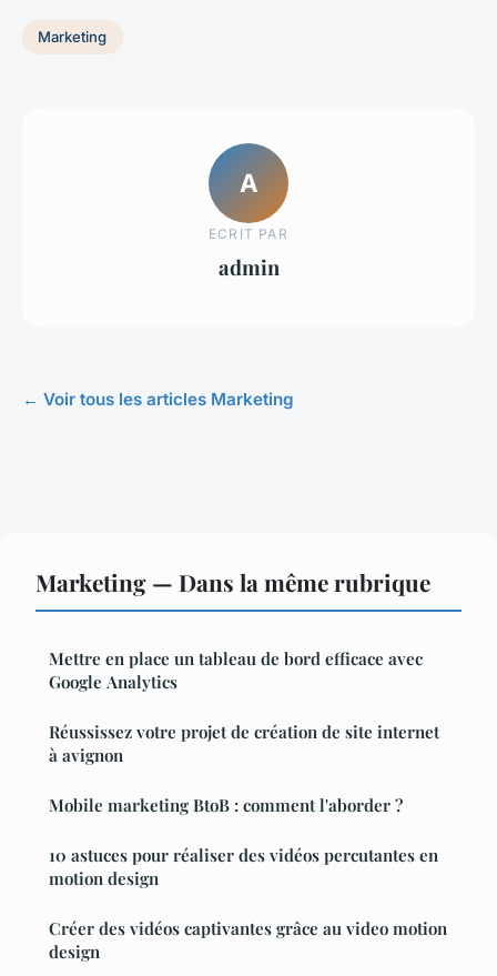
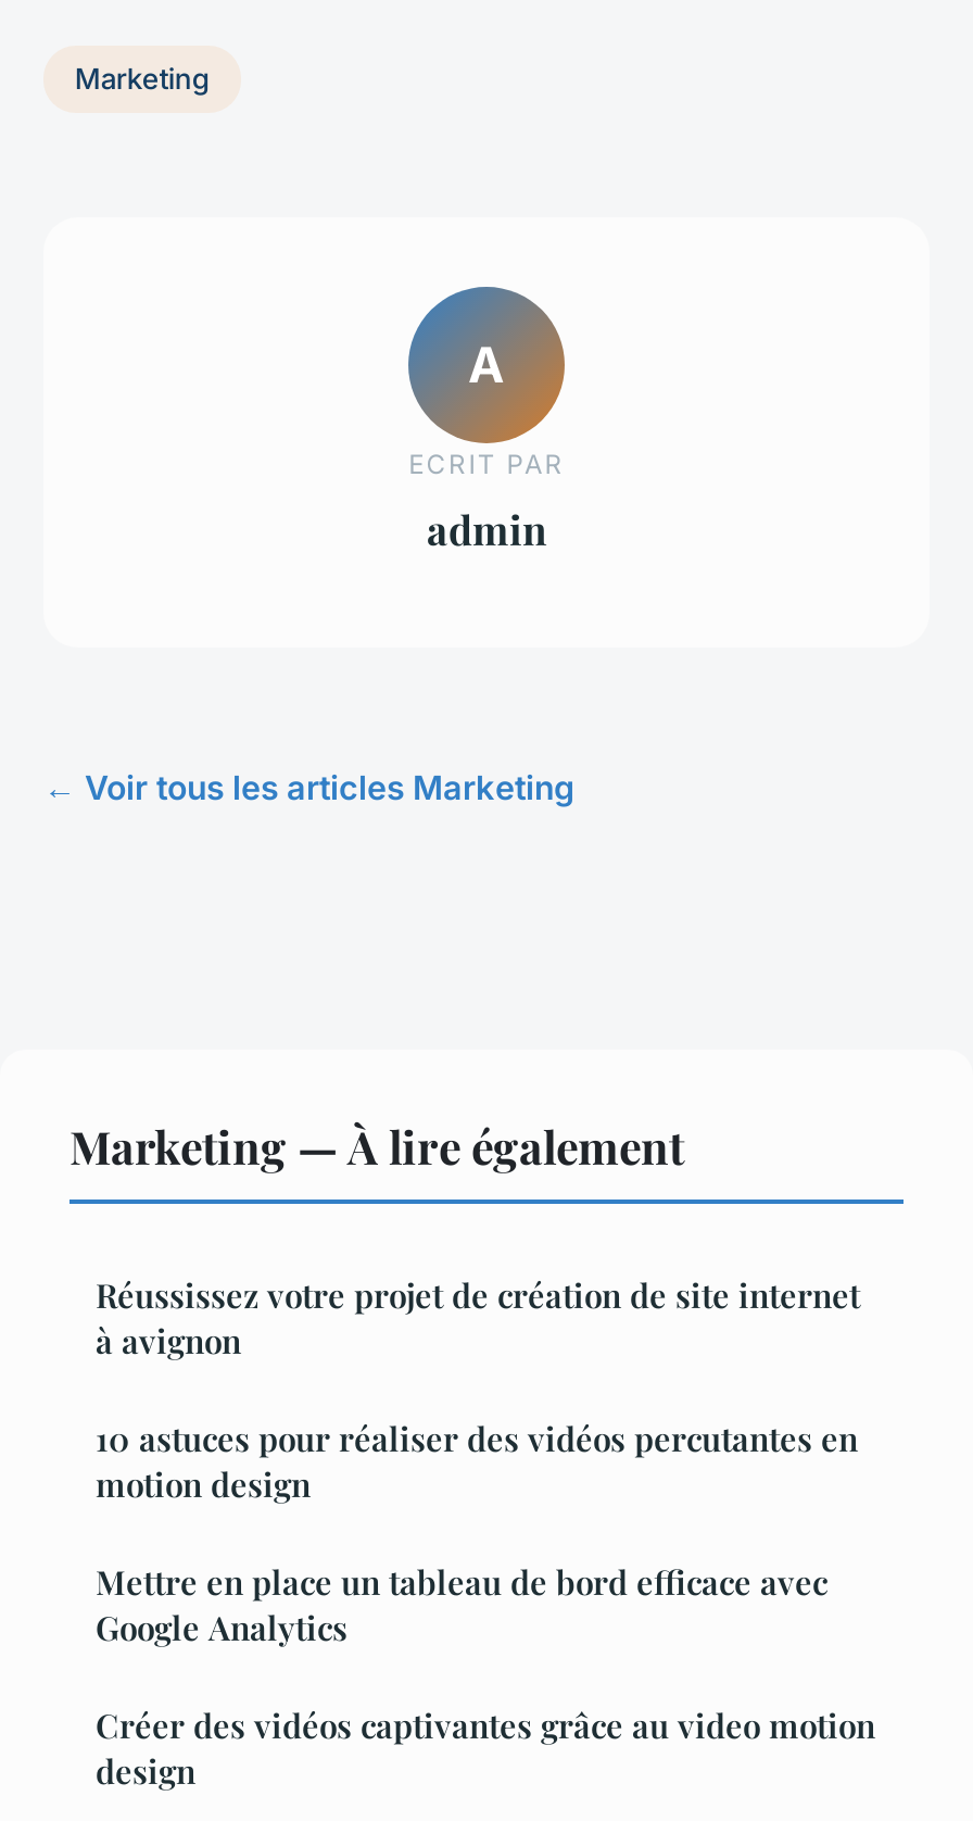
- Marketing — Dans la même rubrique
+ Marketing — À lire également

moved down: Mettre en place un tableau de bord efficace avec | Google Analytics

moved up: Réussissez votre projet de création de site internet | à avignon

- Mobile marketing BtoB : comment l'aborder ?

moved up: 10 astuces pour réaliser des vidéos percutantes en | motion design
